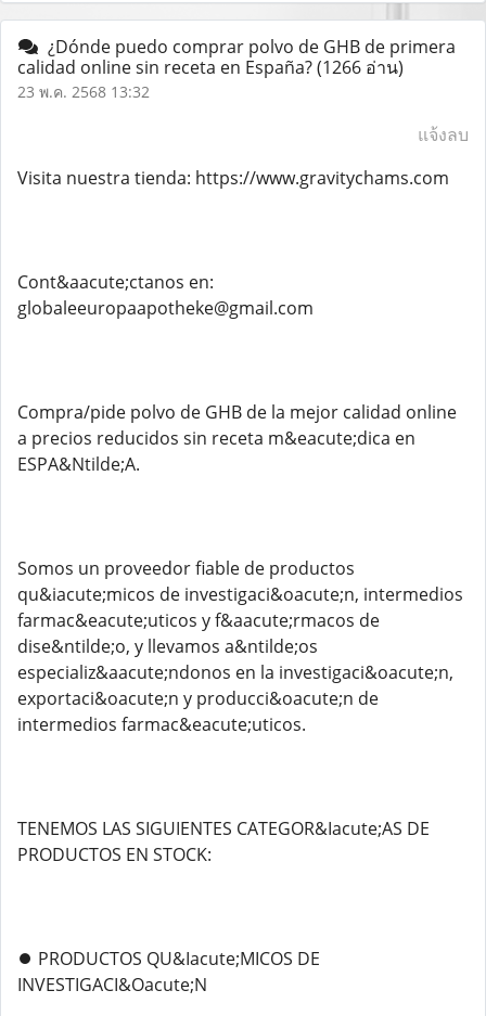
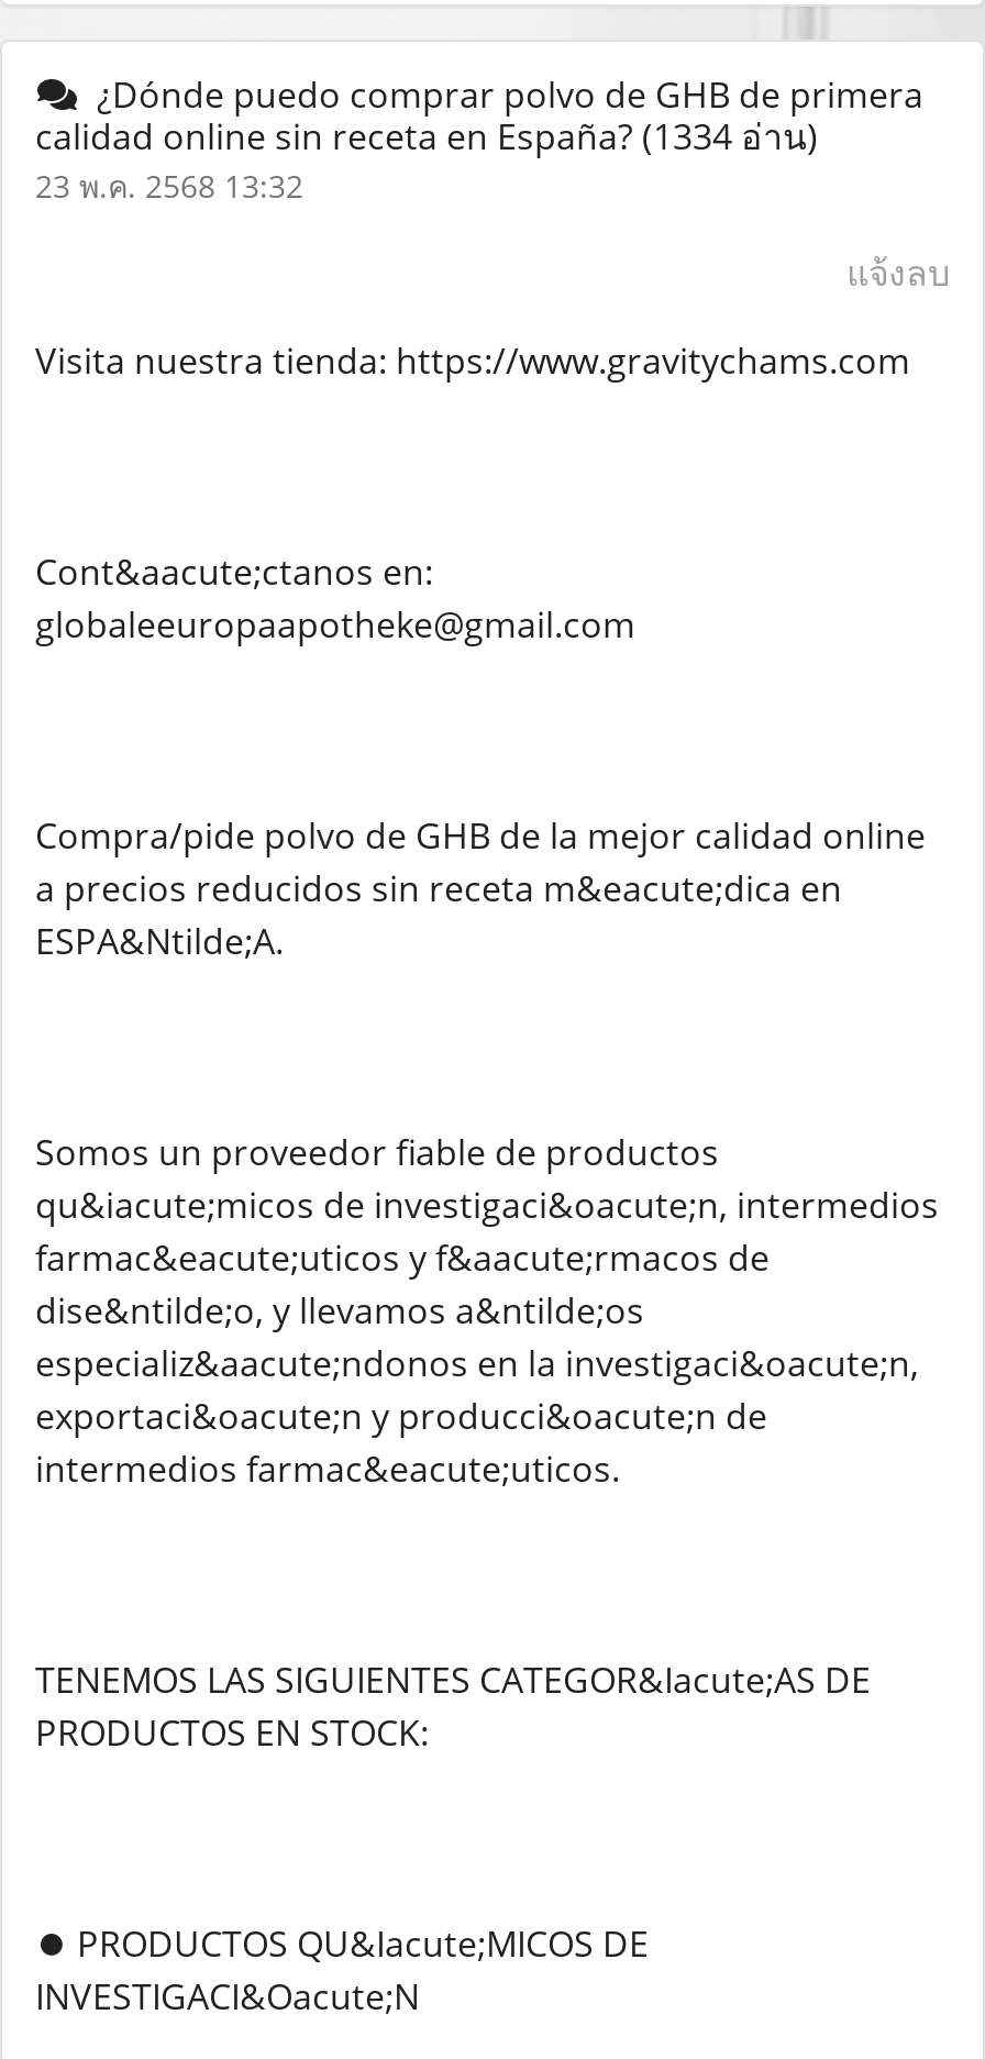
- calidad online sin receta en España? (1266 อ่าน)
+ calidad online sin receta en España? (1334 อ่าน)
